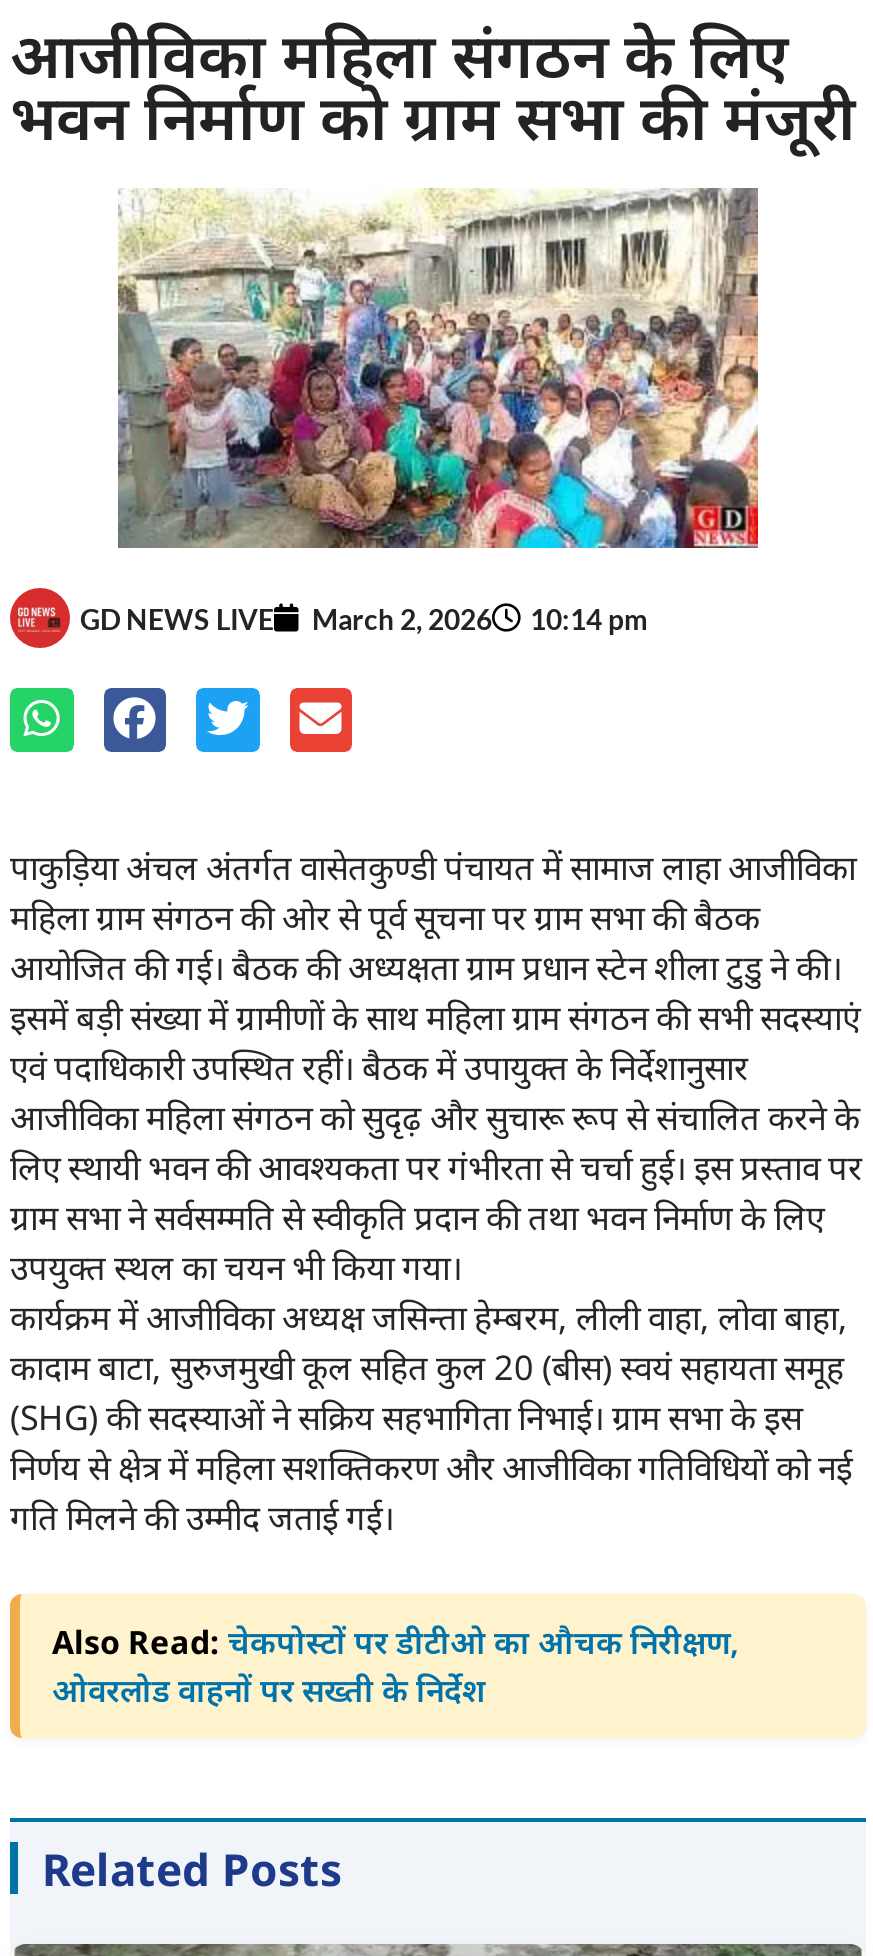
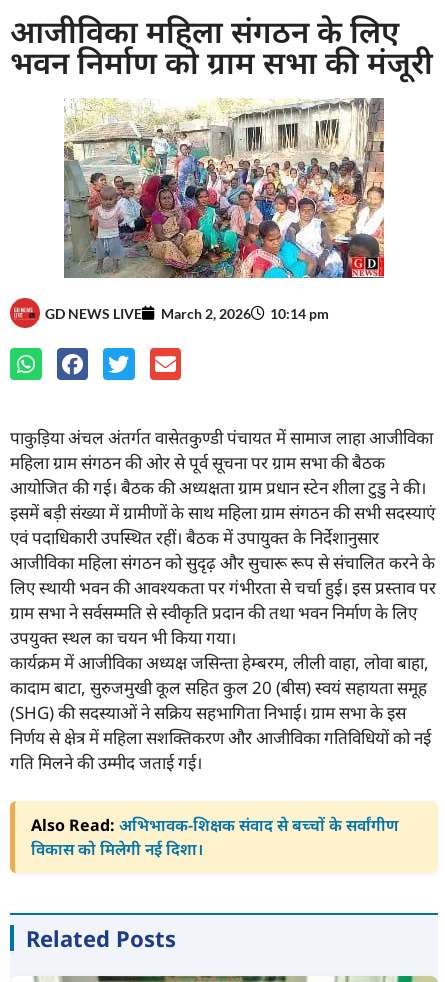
- Also Read: चेकपोस्टों पर डीटीओ का औचक निरीक्षण,
- ओवरलोड वाहनों पर सख्ती के निर्देश
+ Also Read: अभिभावक-शिक्षक संवाद से बच्चों के सर्वांगीण
+ विकास को मिलेगी नई दिशा।
